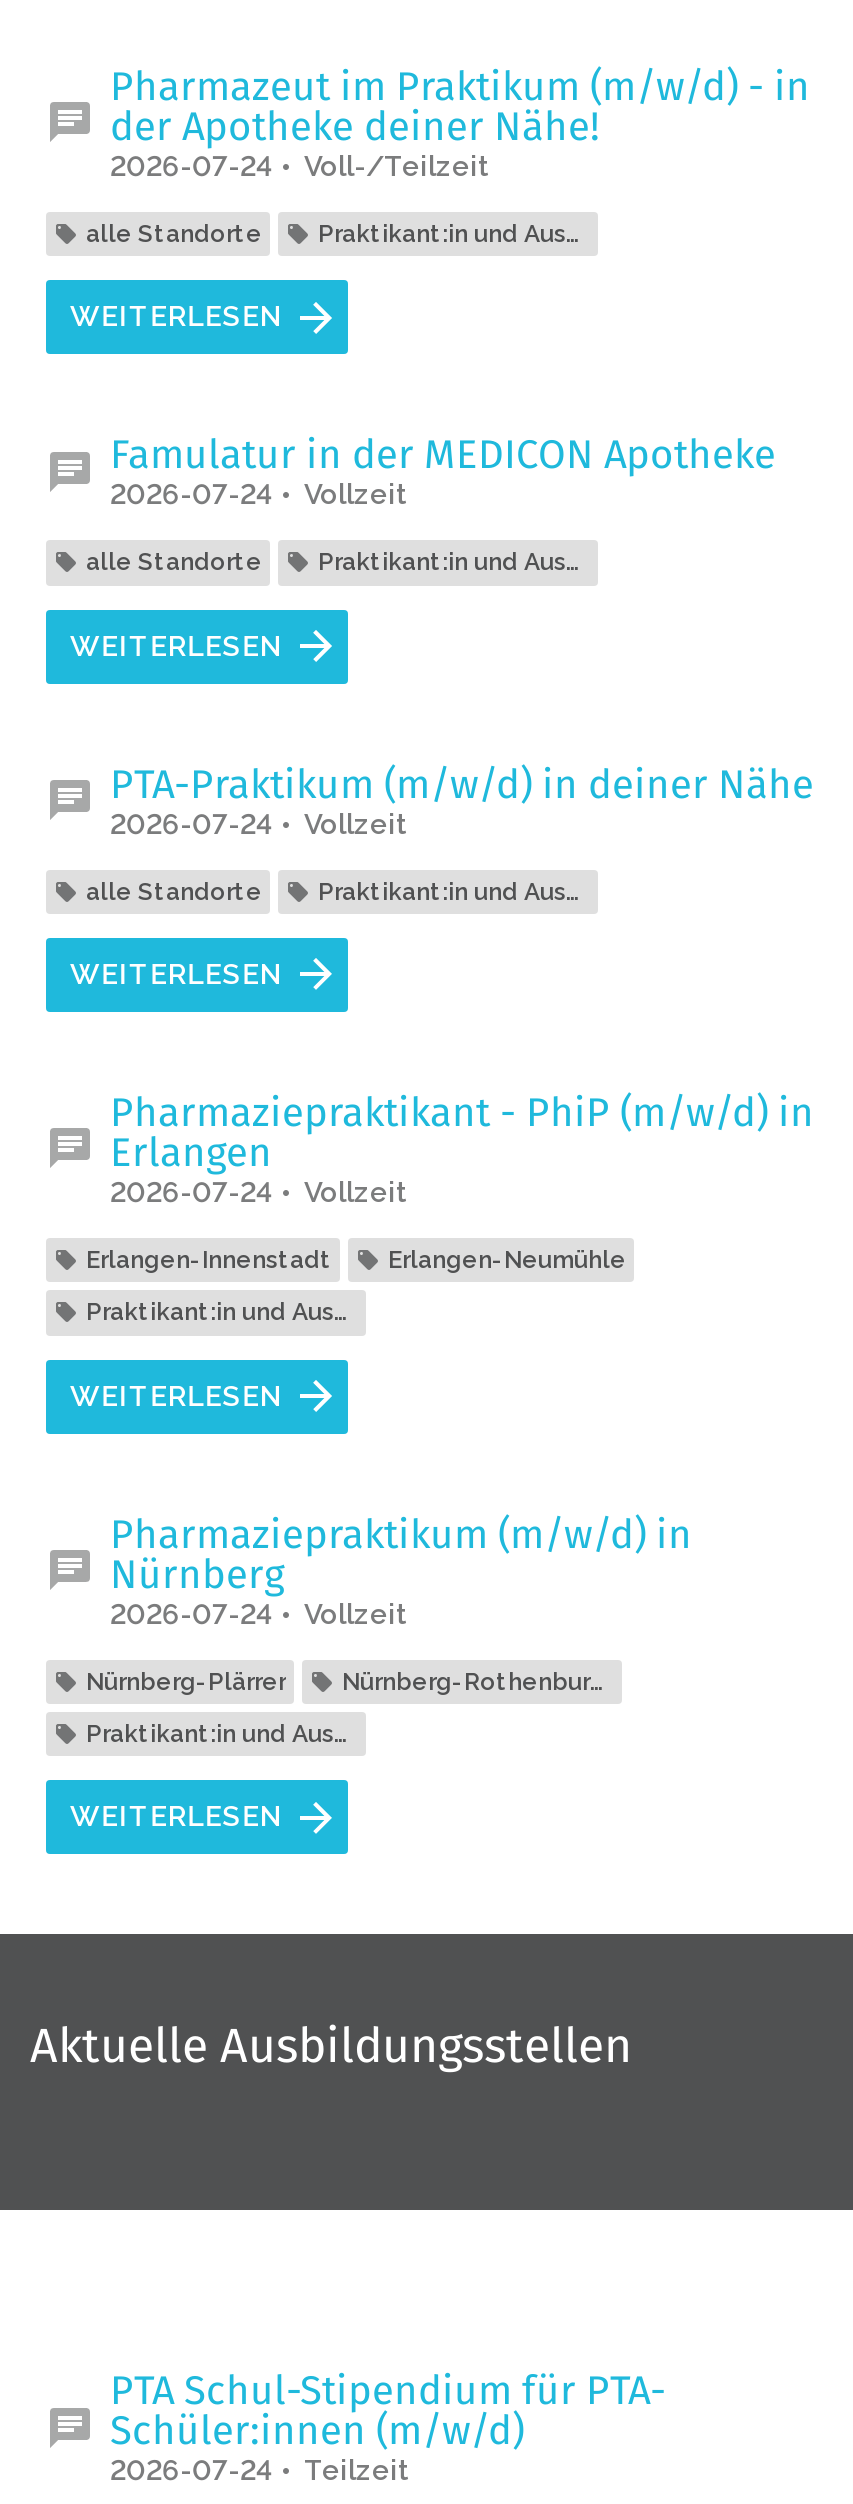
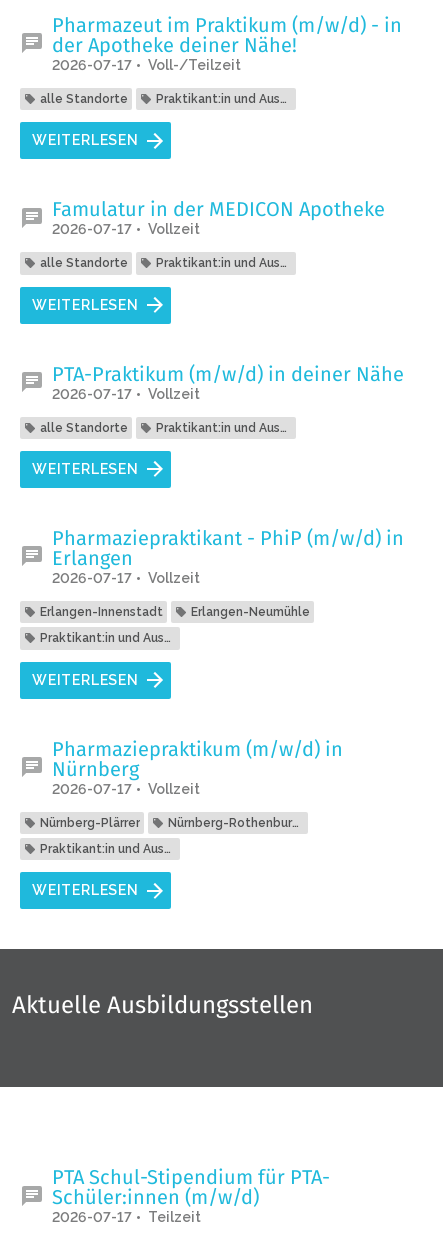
- 2026-07-24 Voll-/Teilzeit
+ 2026-07-17 Voll-/Teilzeit

- 2026-07-24 Vollzeit
+ 2026-07-17 Vollzeit

- 2026-07-24 Vollzeit
+ 2026-07-17 Vollzeit

- 2026-07-24 Vollzeit
+ 2026-07-17 Vollzeit

- 2026-07-24 Vollzeit
+ 2026-07-17 Vollzeit

- 2026-07-24 Teilzeit
+ 2026-07-17 Teilzeit
